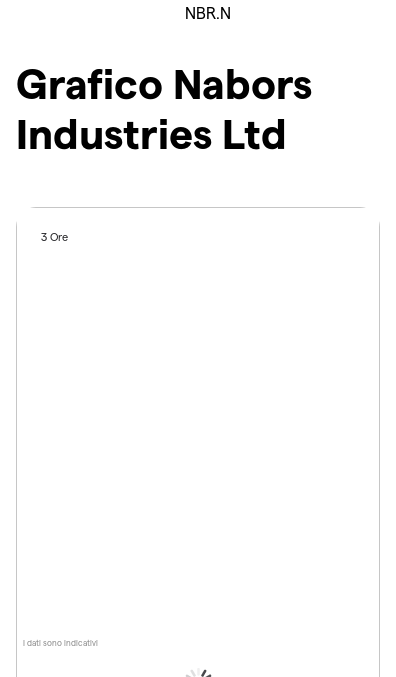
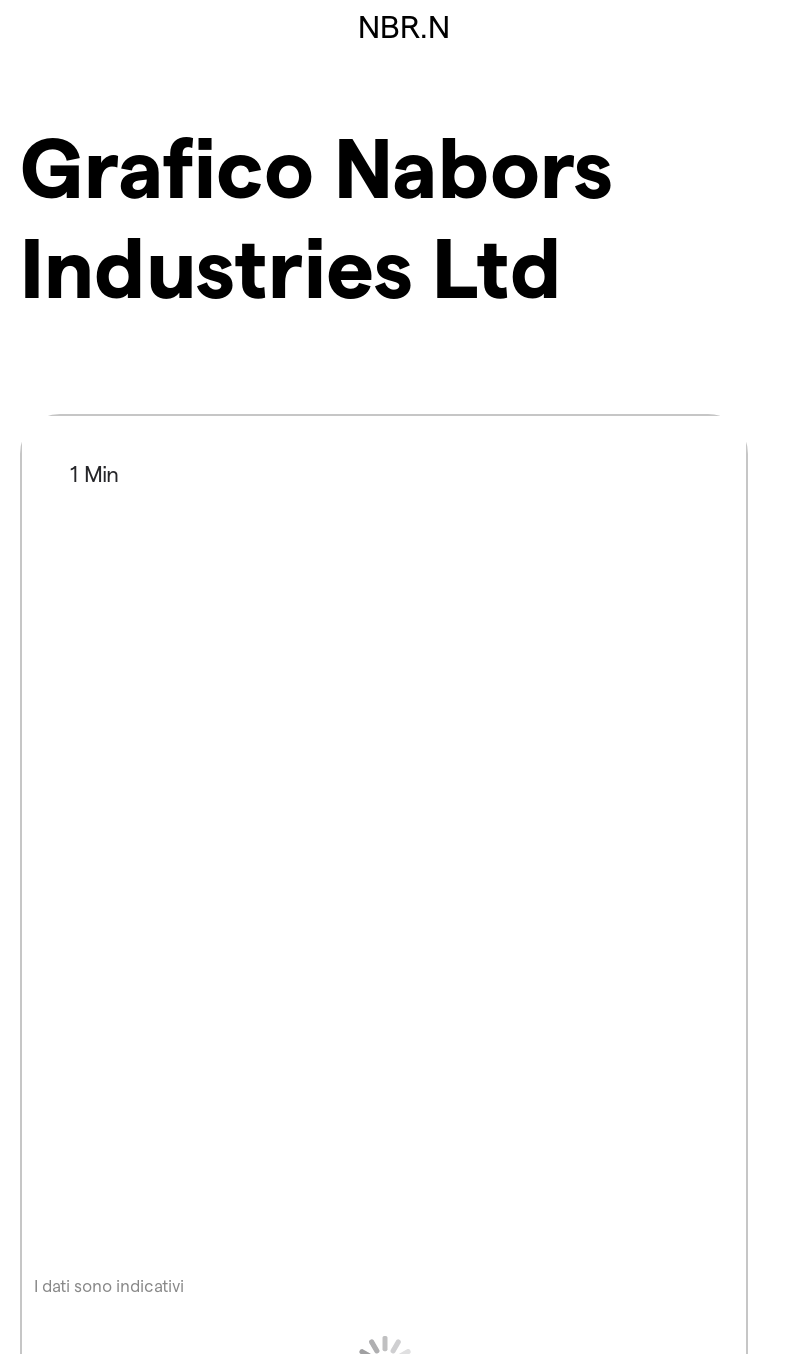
- 3 Ore
+ 1 Min
